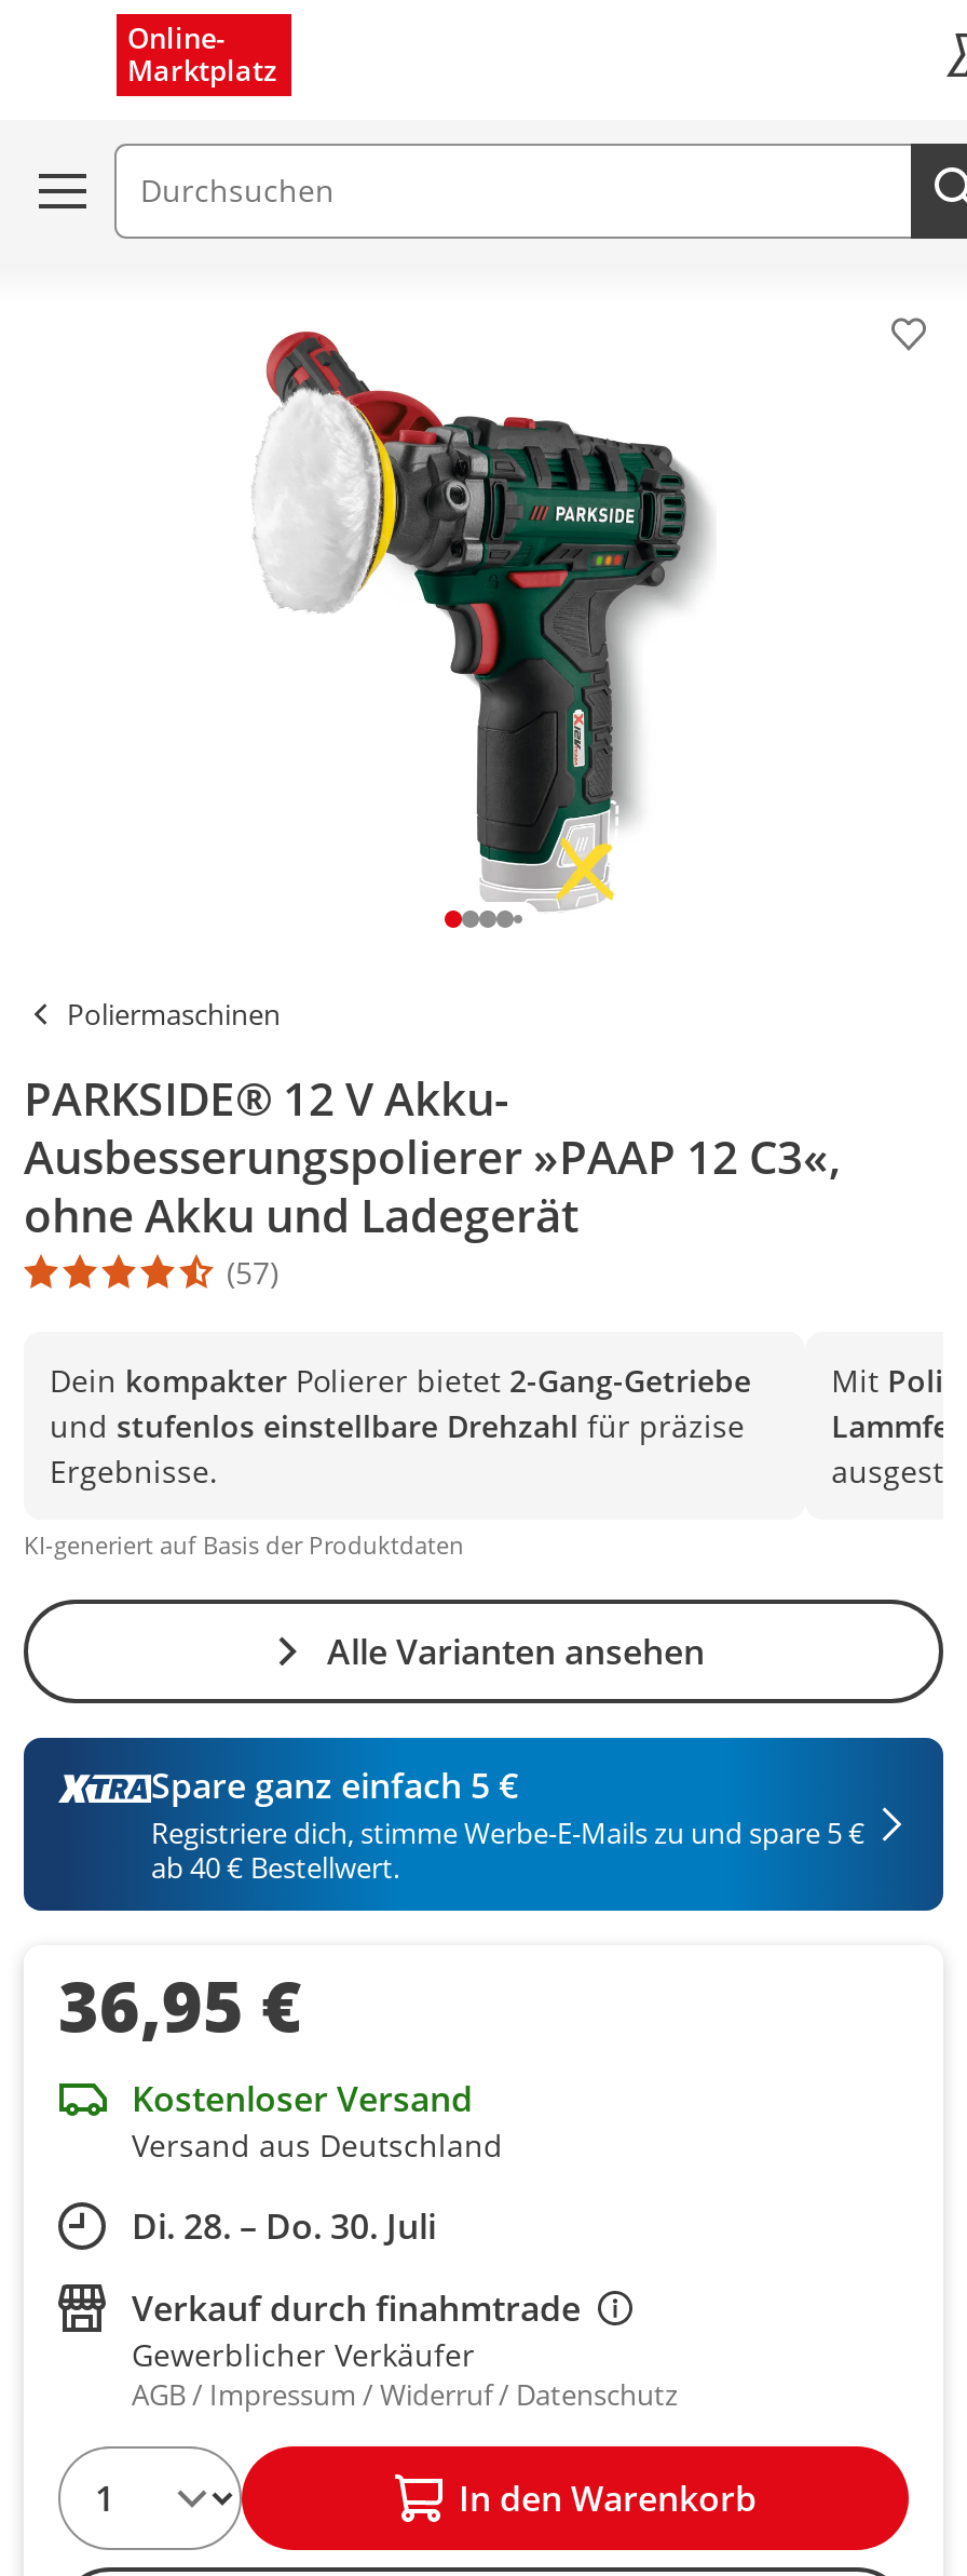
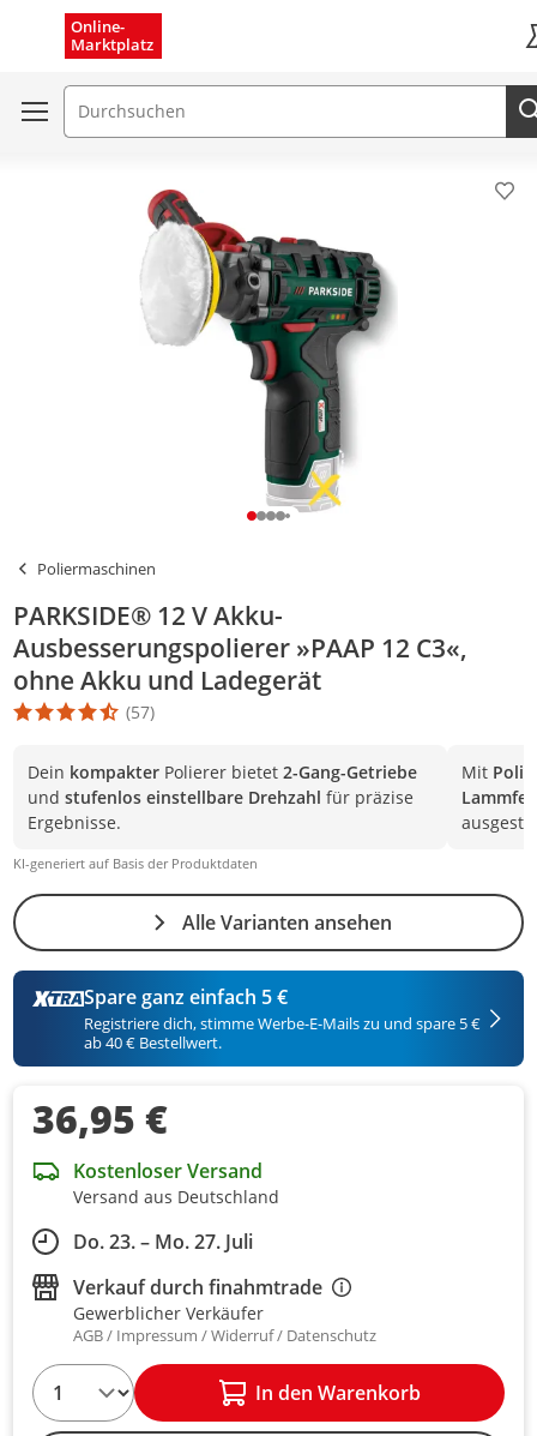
- Di. 28. – Do. 30. Juli
+ Do. 23. – Mo. 27. Juli
